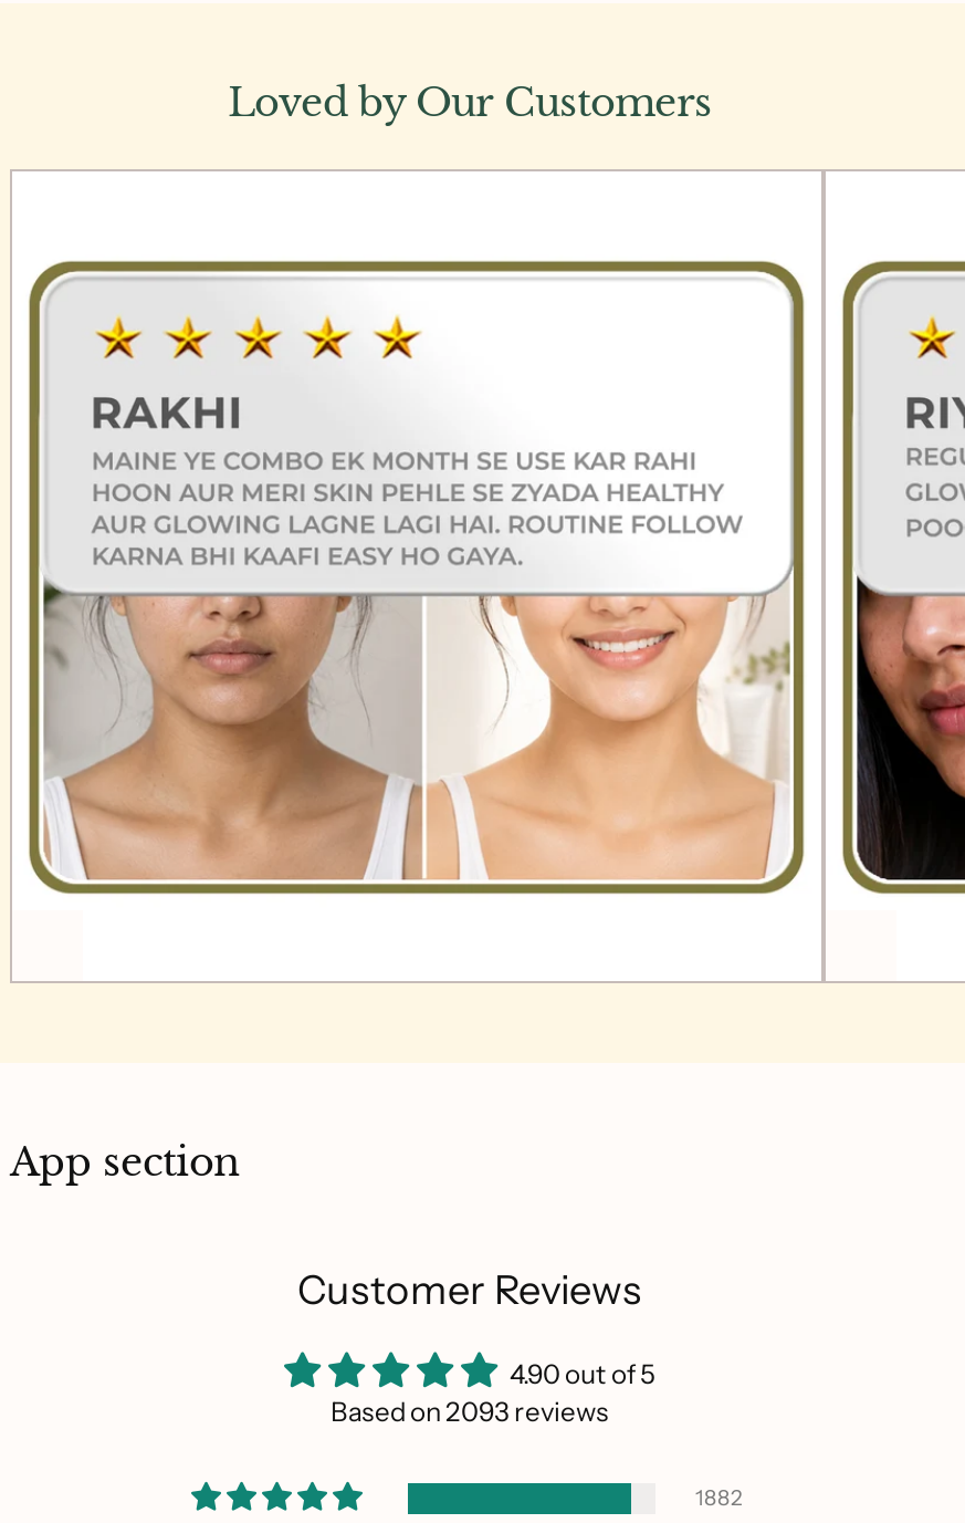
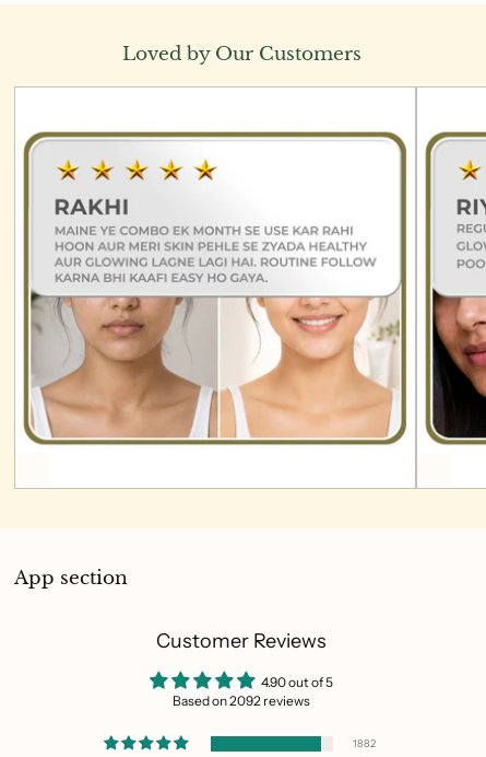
- Based on 2093 reviews
+ Based on 2092 reviews
